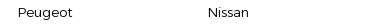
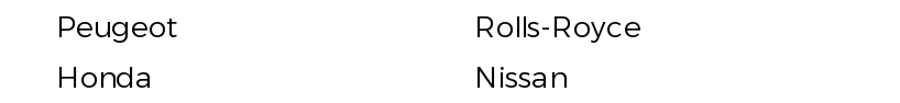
+ Rolls-Royce
+ Honda
